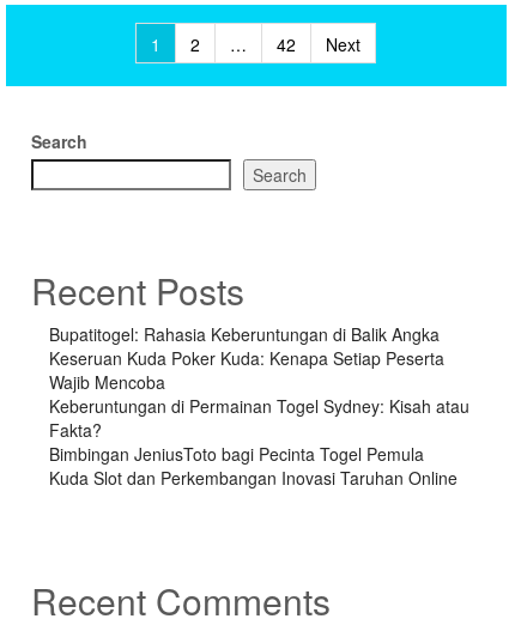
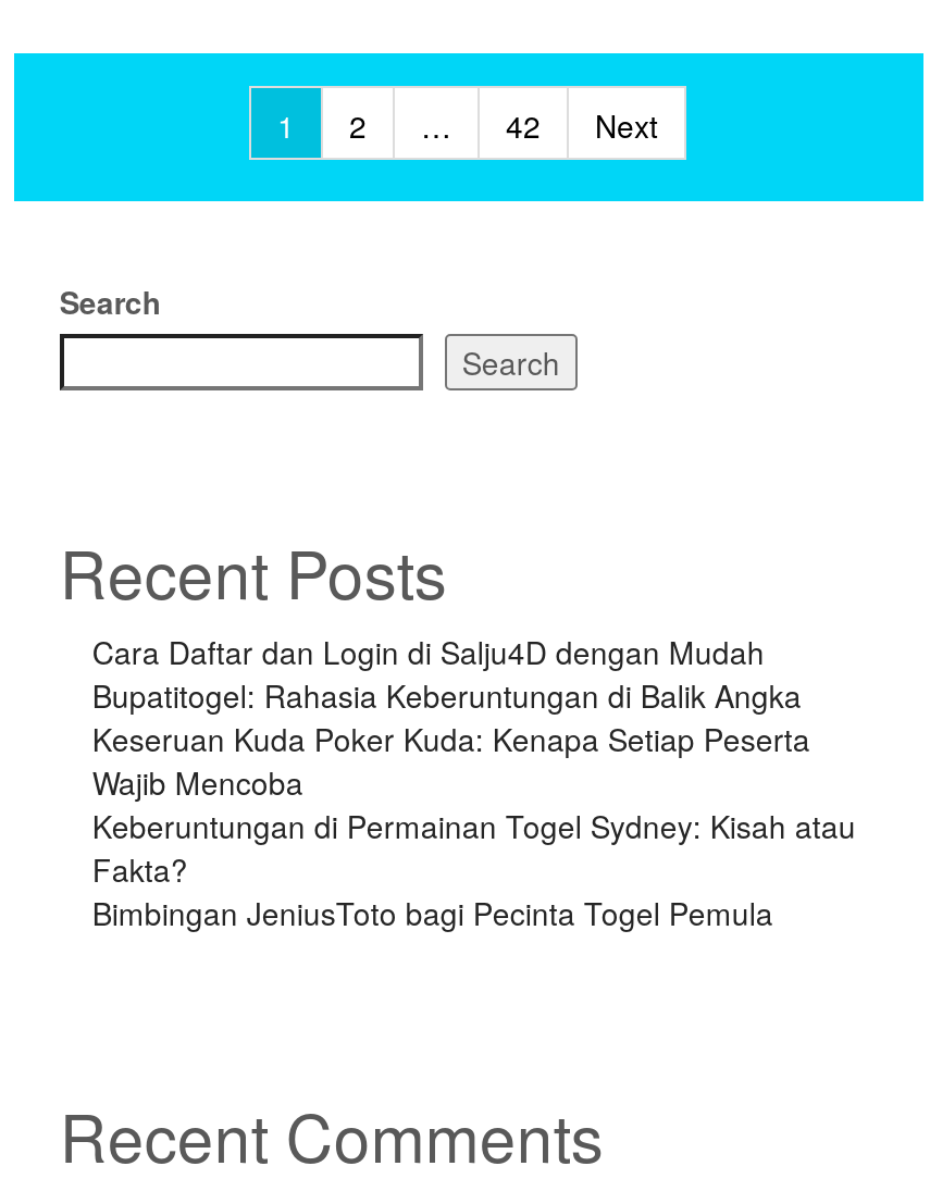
+ Cara Daftar dan Login di Salju4D dengan Mudah

moved down: Bupatitogel: Rahasia Keberuntungan di Balik Angka | Keseruan Kuda Poker Kuda: Kenapa Setiap Peserta | Wajib Mencoba | Keberuntungan di Permainan Togel Sydney: Kisah atau | Fakta? | Bimbingan JeniusToto bagi Pecinta Togel Pemula

- Kuda Slot dan Perkembangan Inovasi Taruhan Online
